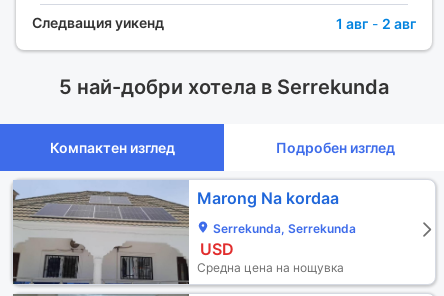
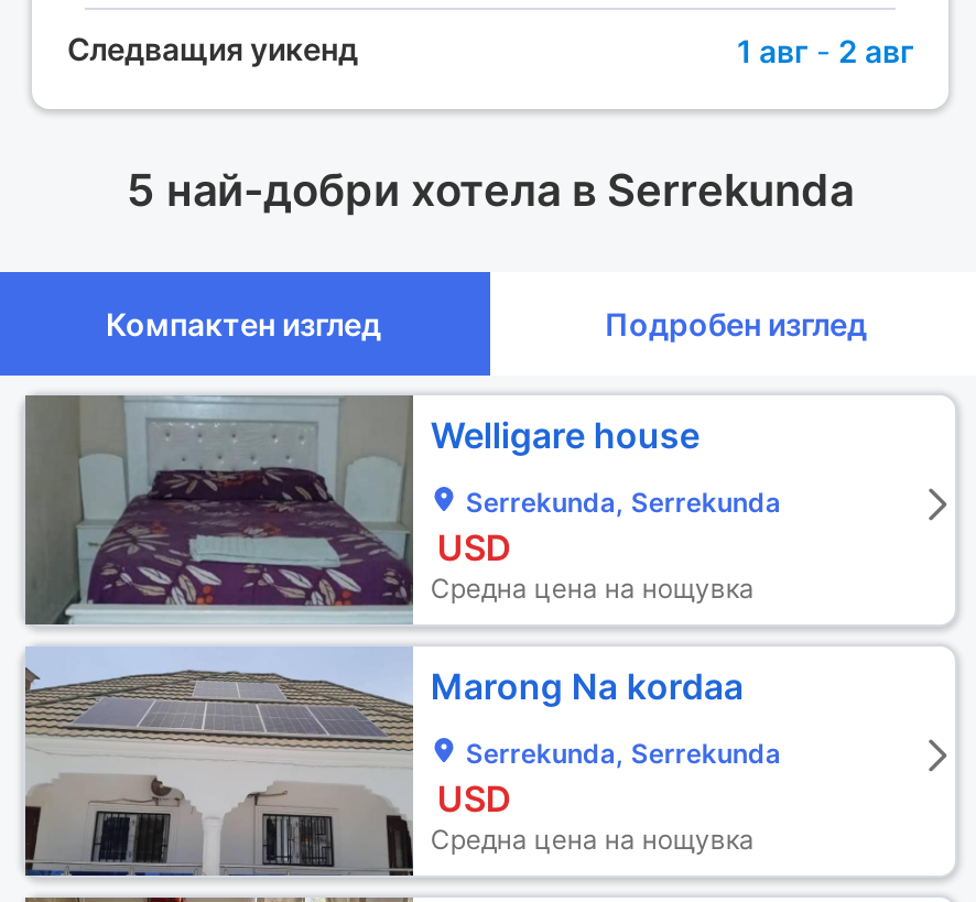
+ [image]
+ Welligare house
+ Serrekunda, Serrekunda
+ USD
+ Средна цена на нощувка
